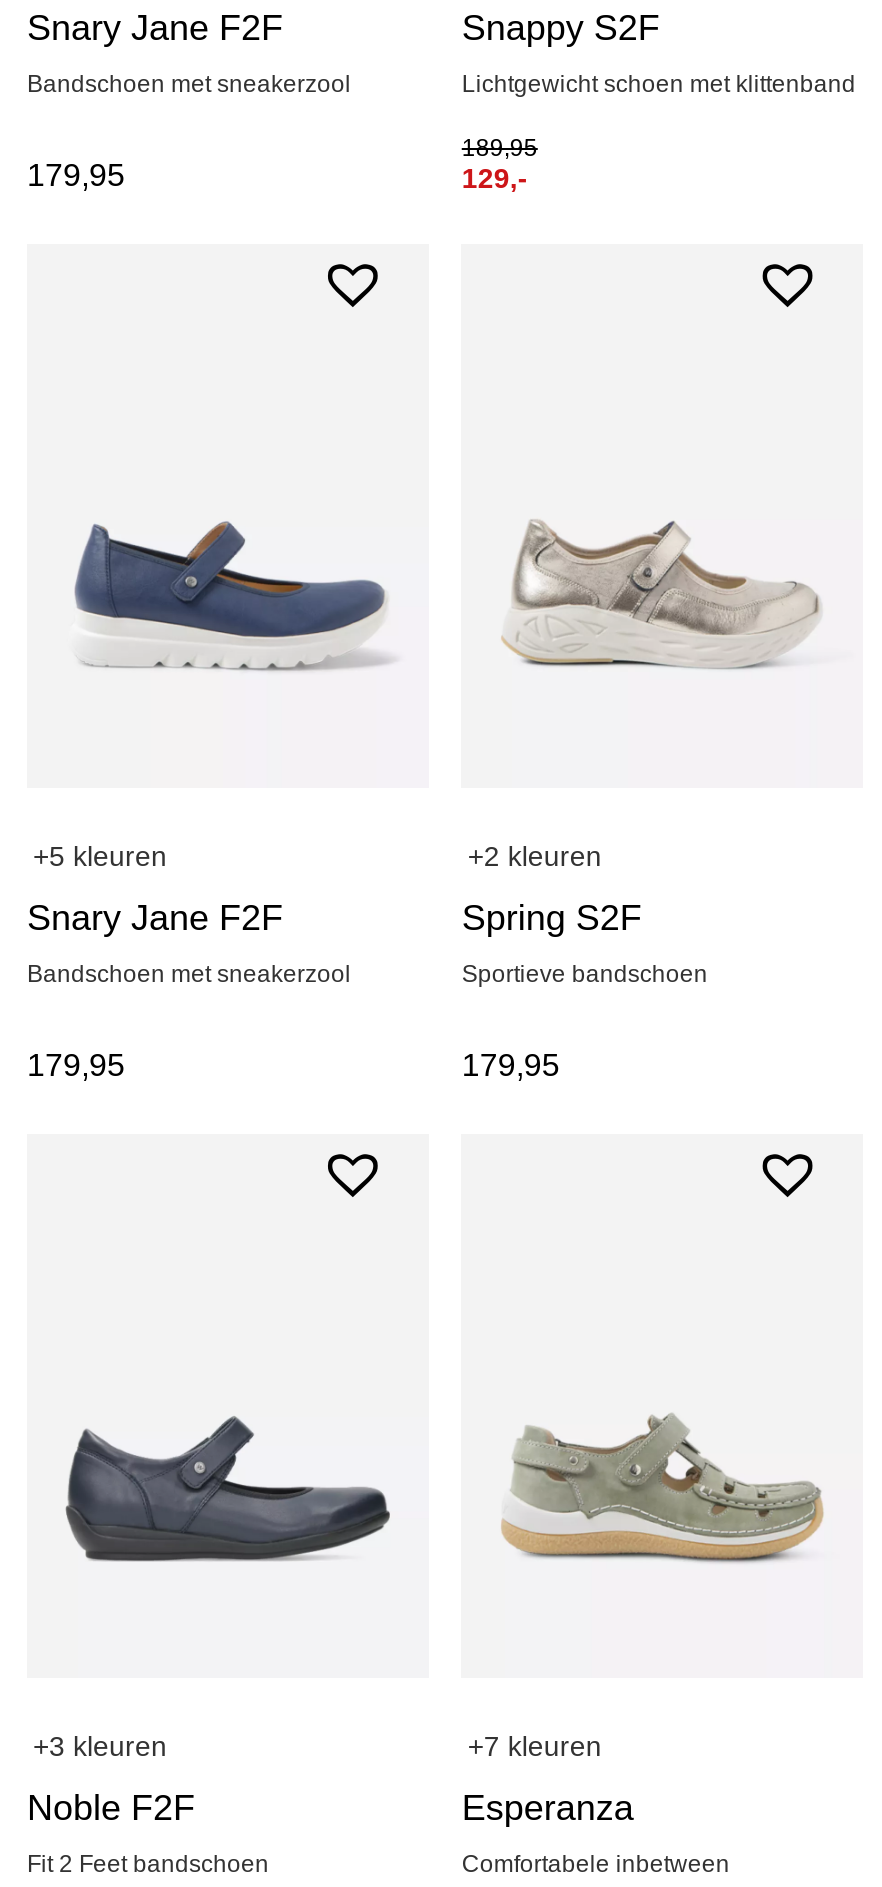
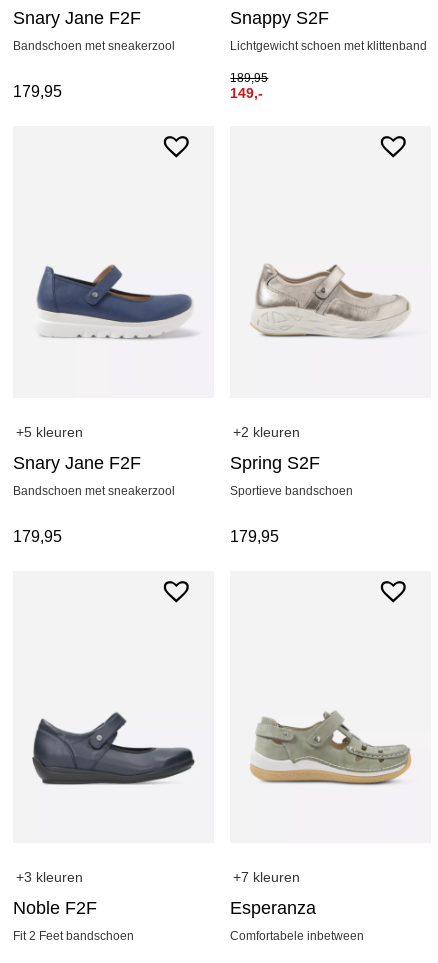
- 129,-
+ 149,-
